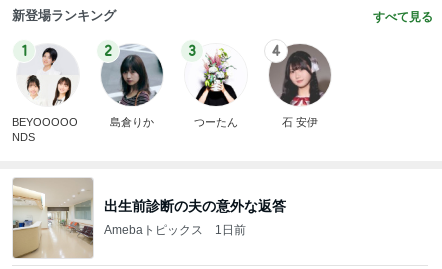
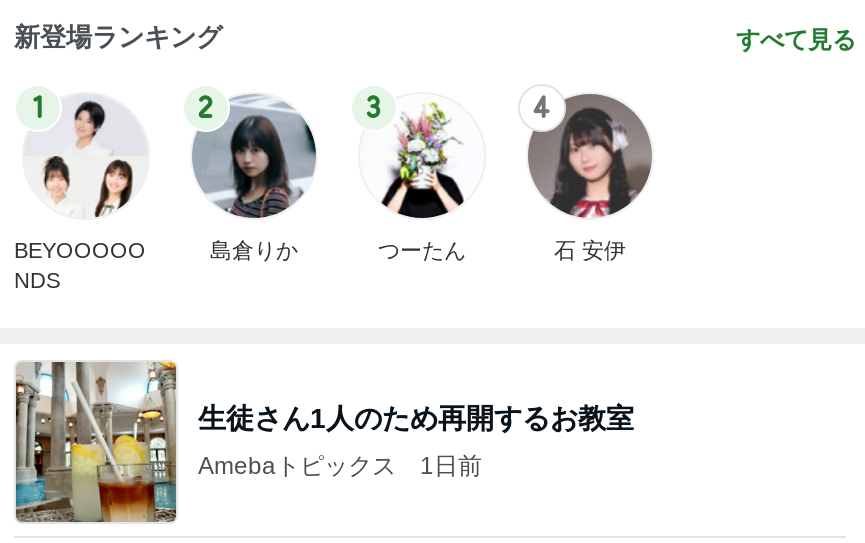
- [image]
- 出生前診断の夫の意外な返答
+ [image]
+ 生徒さん1人のため再開するお教室
